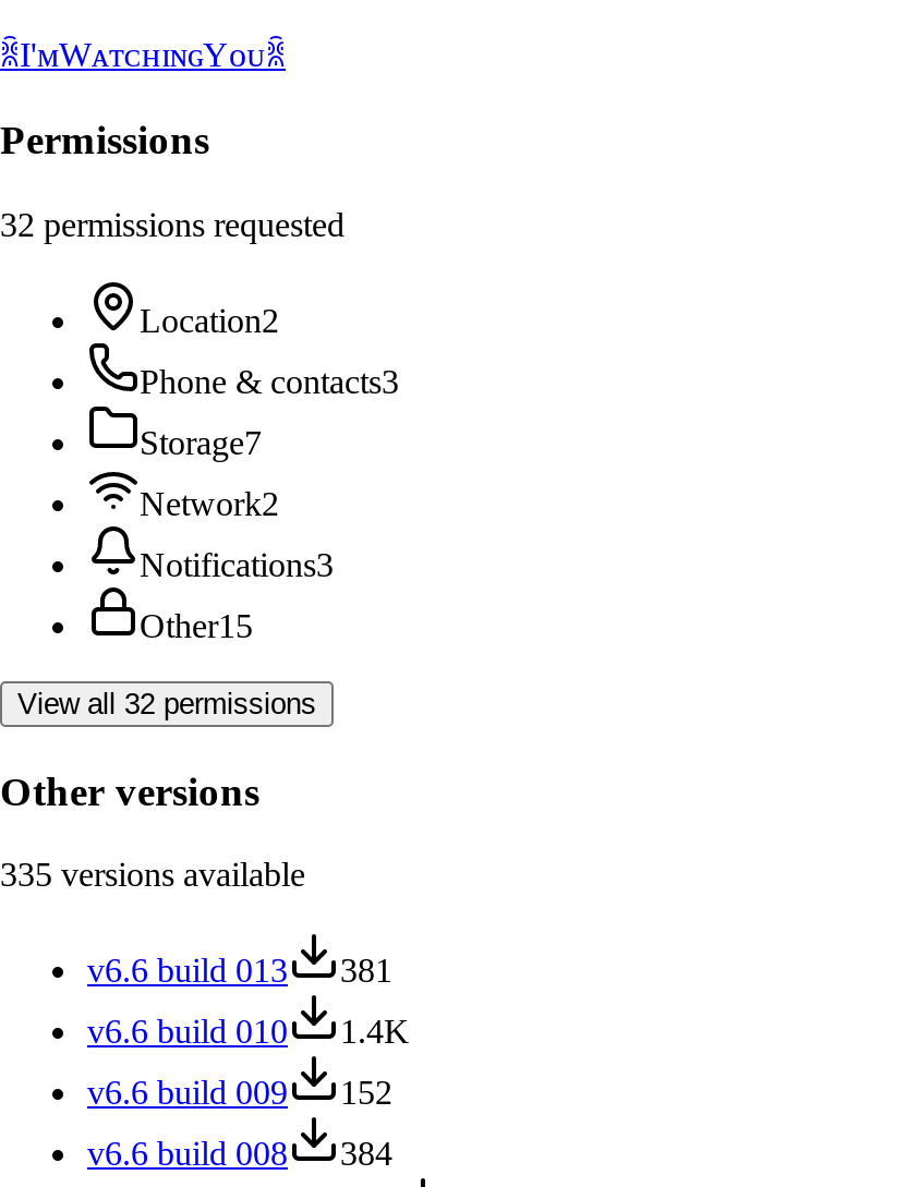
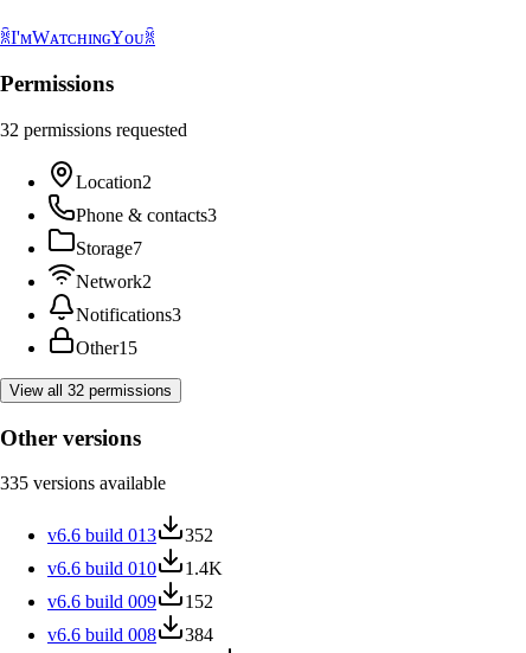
- v6.6 build 013 381
+ v6.6 build 013 352
